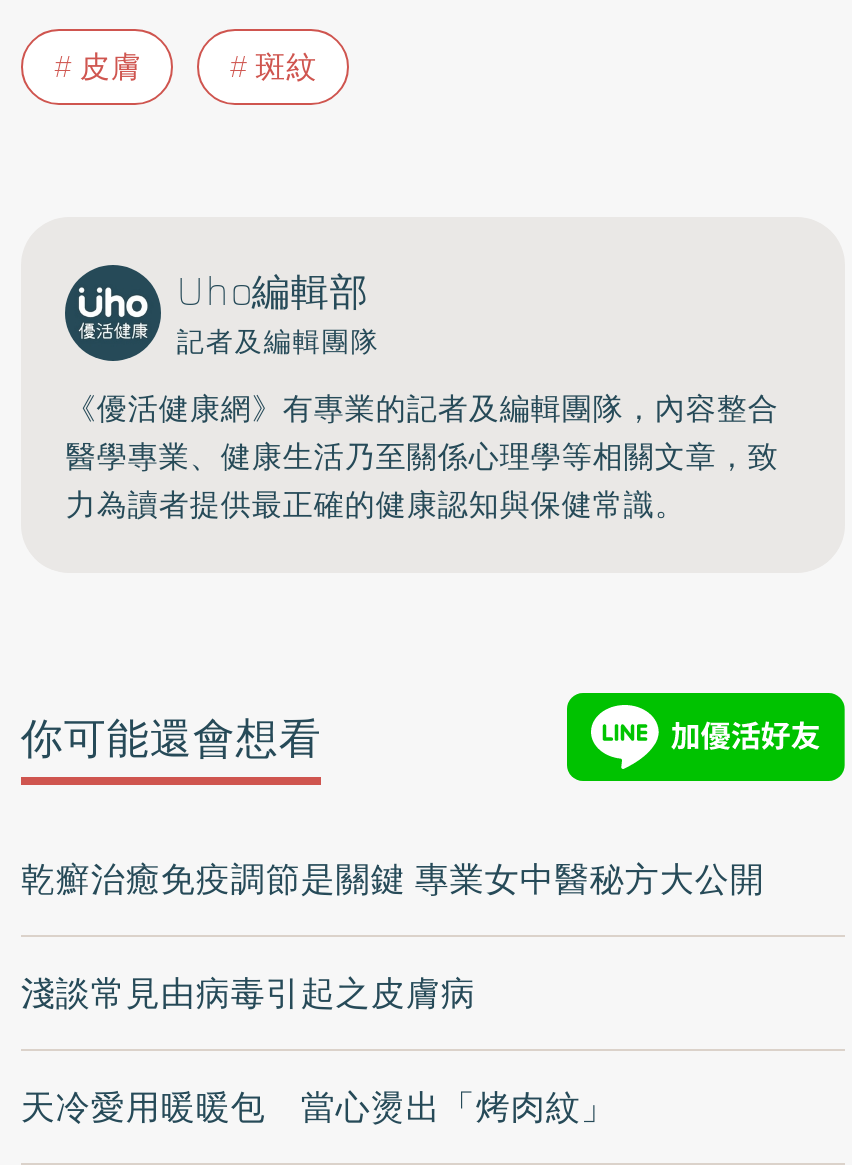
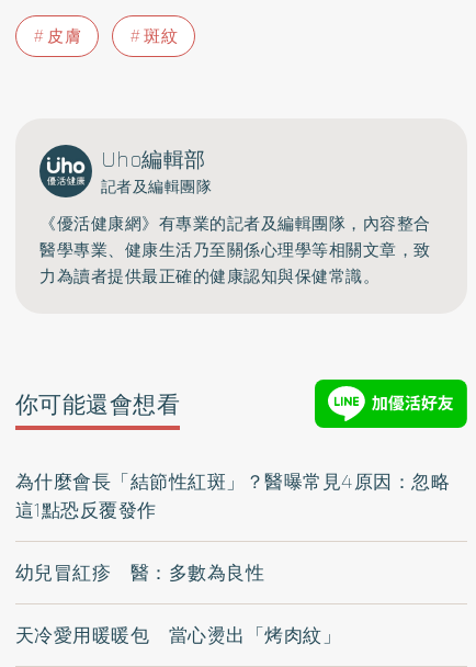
- 乾癬治癒免疫調節是關鍵 專業女中醫秘方大公開
+ 為什麼會長「結節性紅斑」？醫曝常見4原因：忽略
+ 這1點恐反覆發作

- 淺談常見由病毒引起之皮膚病
+ 幼兒冒紅疹 醫：多數為良性
